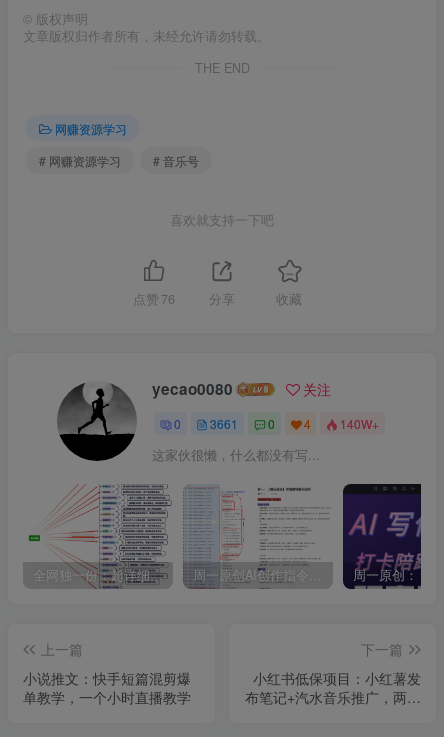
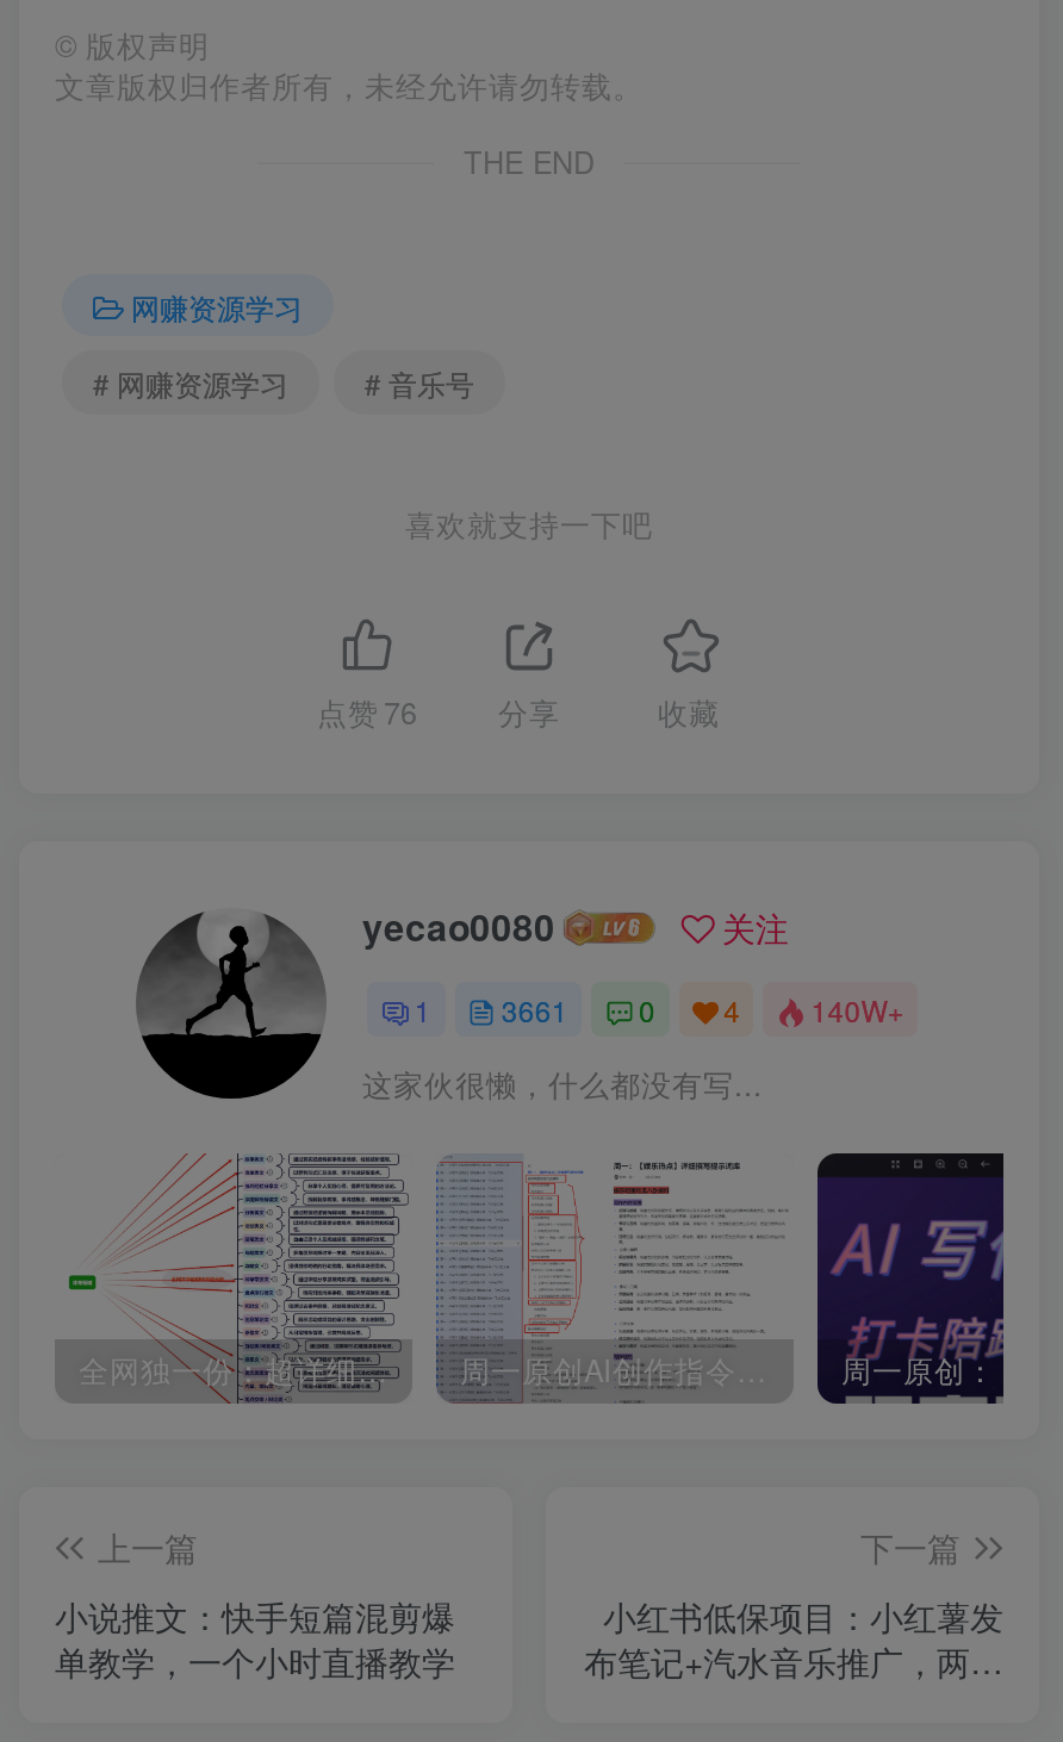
- 0 3661 0 4 140W+
+ 1 3661 0 4 140W+
